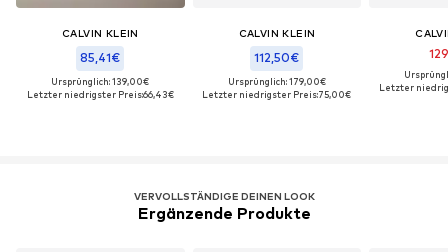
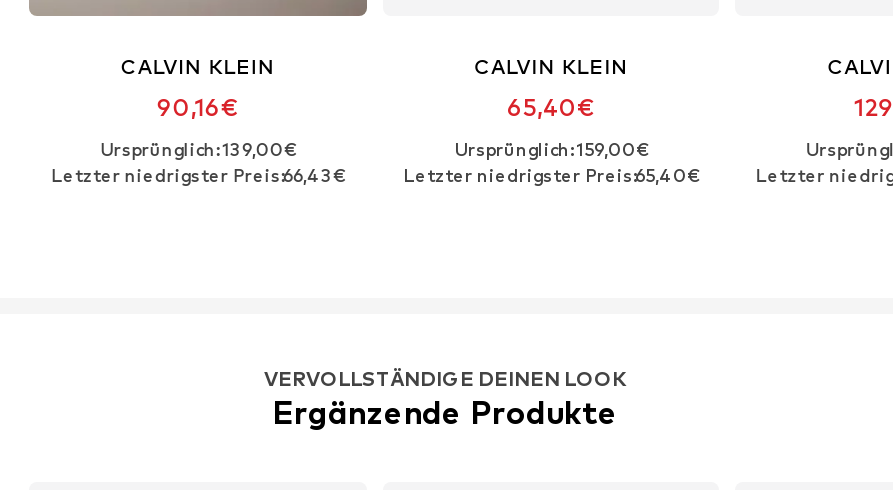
- 85,41€
+ 90,16€

- 112,50€
+ 65,40€

- Ursprünglich: 179,00€
+ Ursprünglich: 159,00€

- Letzter niedrigster Preis:75,00€
+ Letzter niedrigster Preis:65,40€
